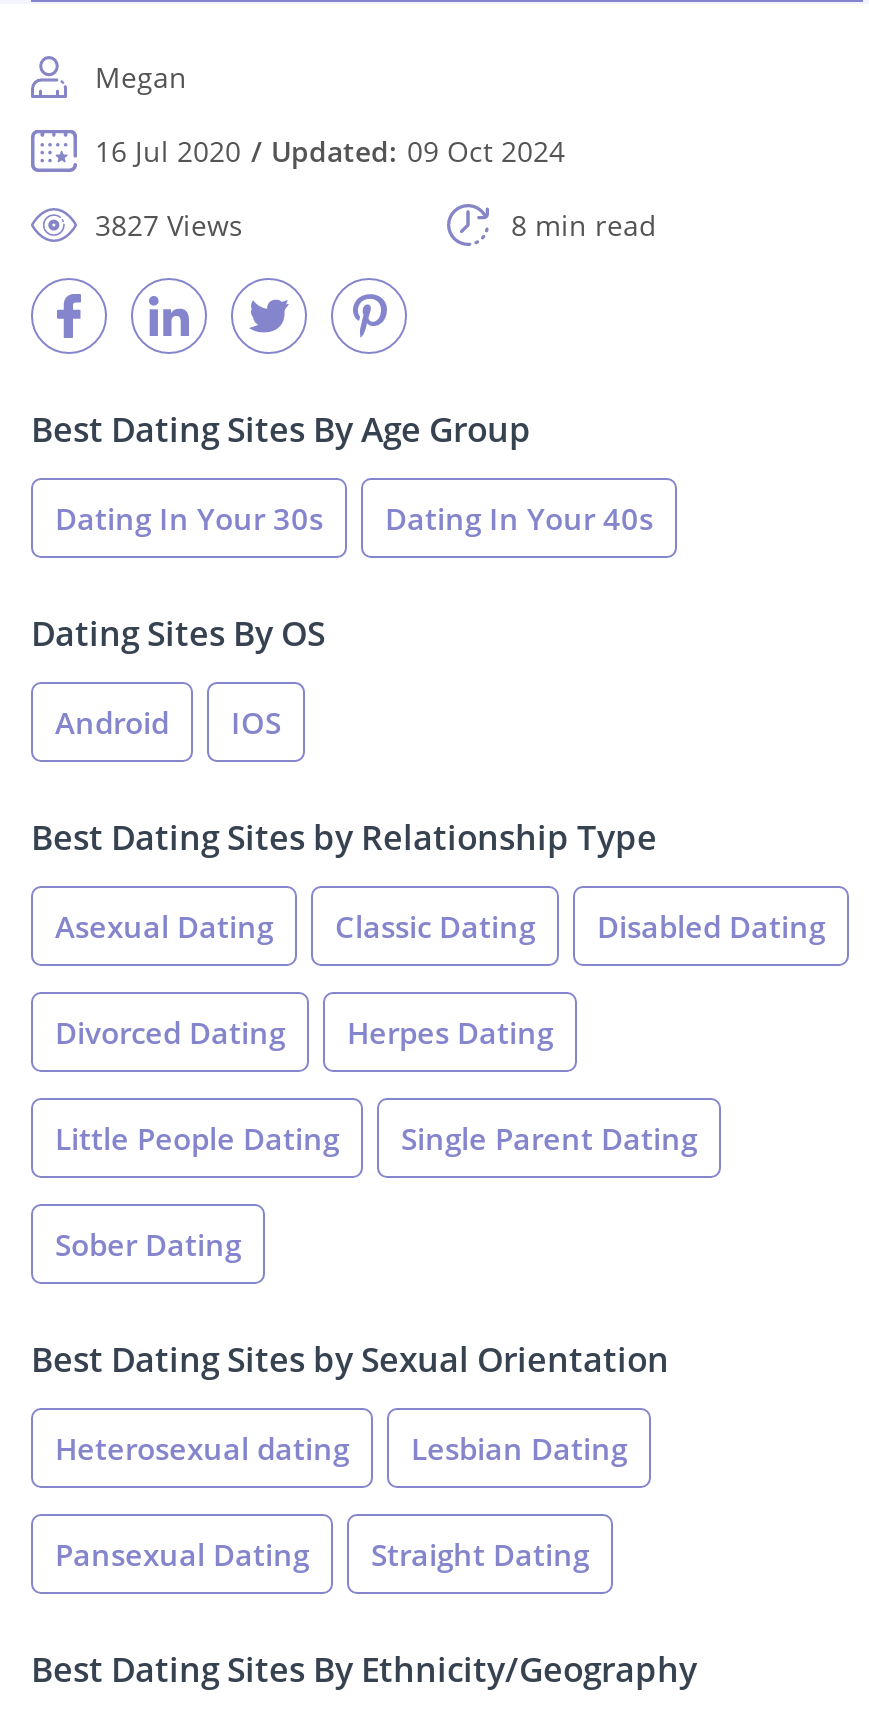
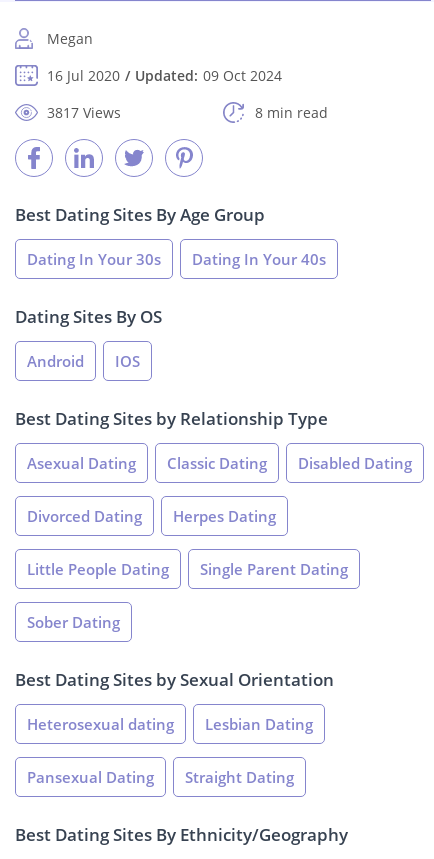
- 3827 Views
+ 3817 Views
